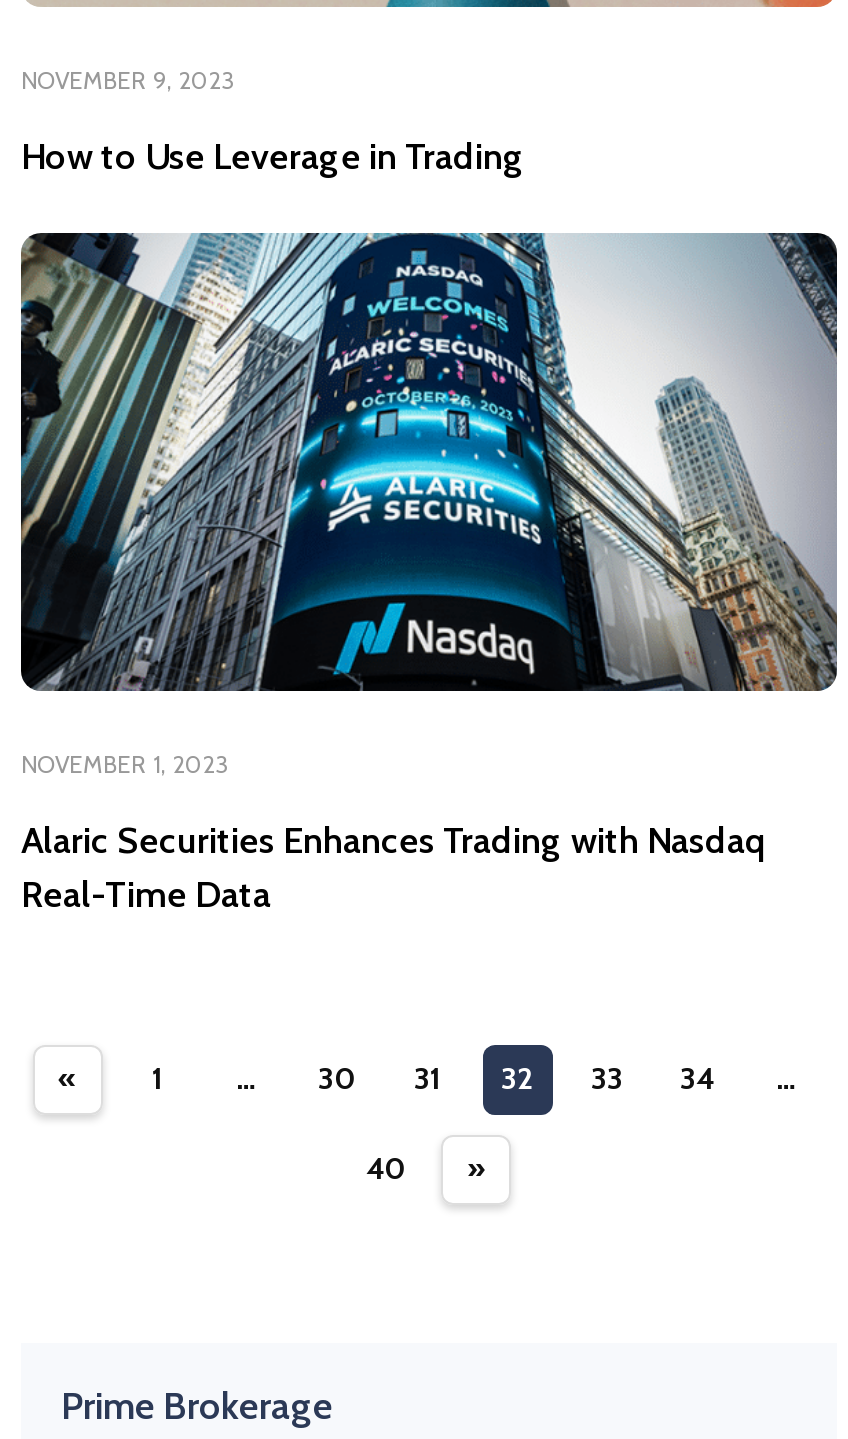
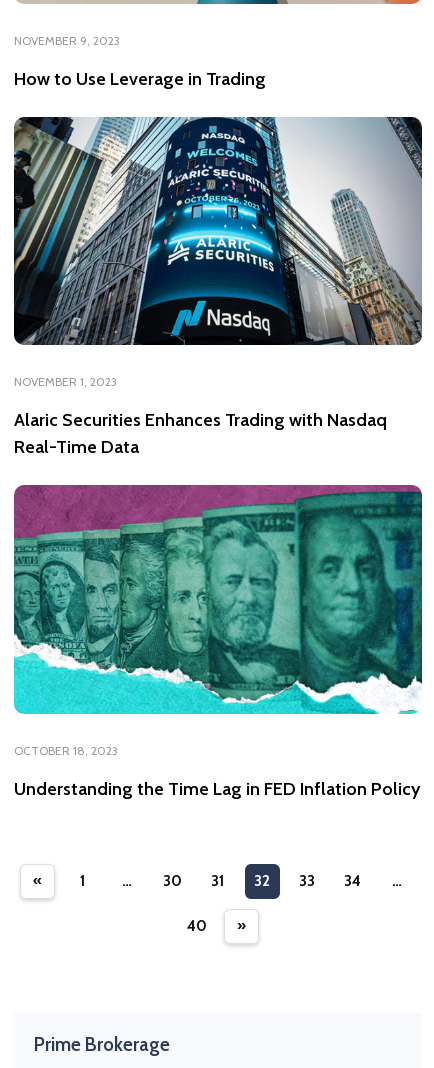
+ [image]
+ OCTOBER 18, 2023
+ Understanding the Time Lag in FED Inflation Policy
